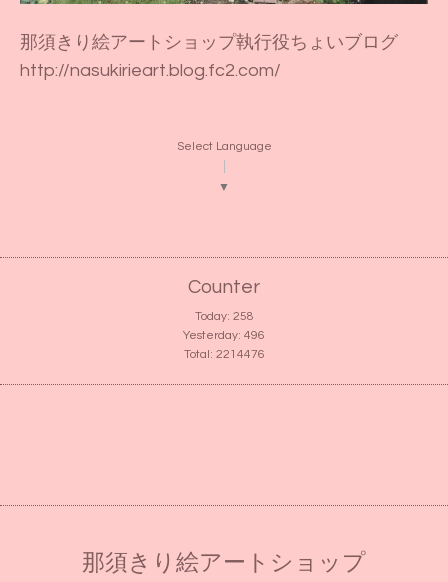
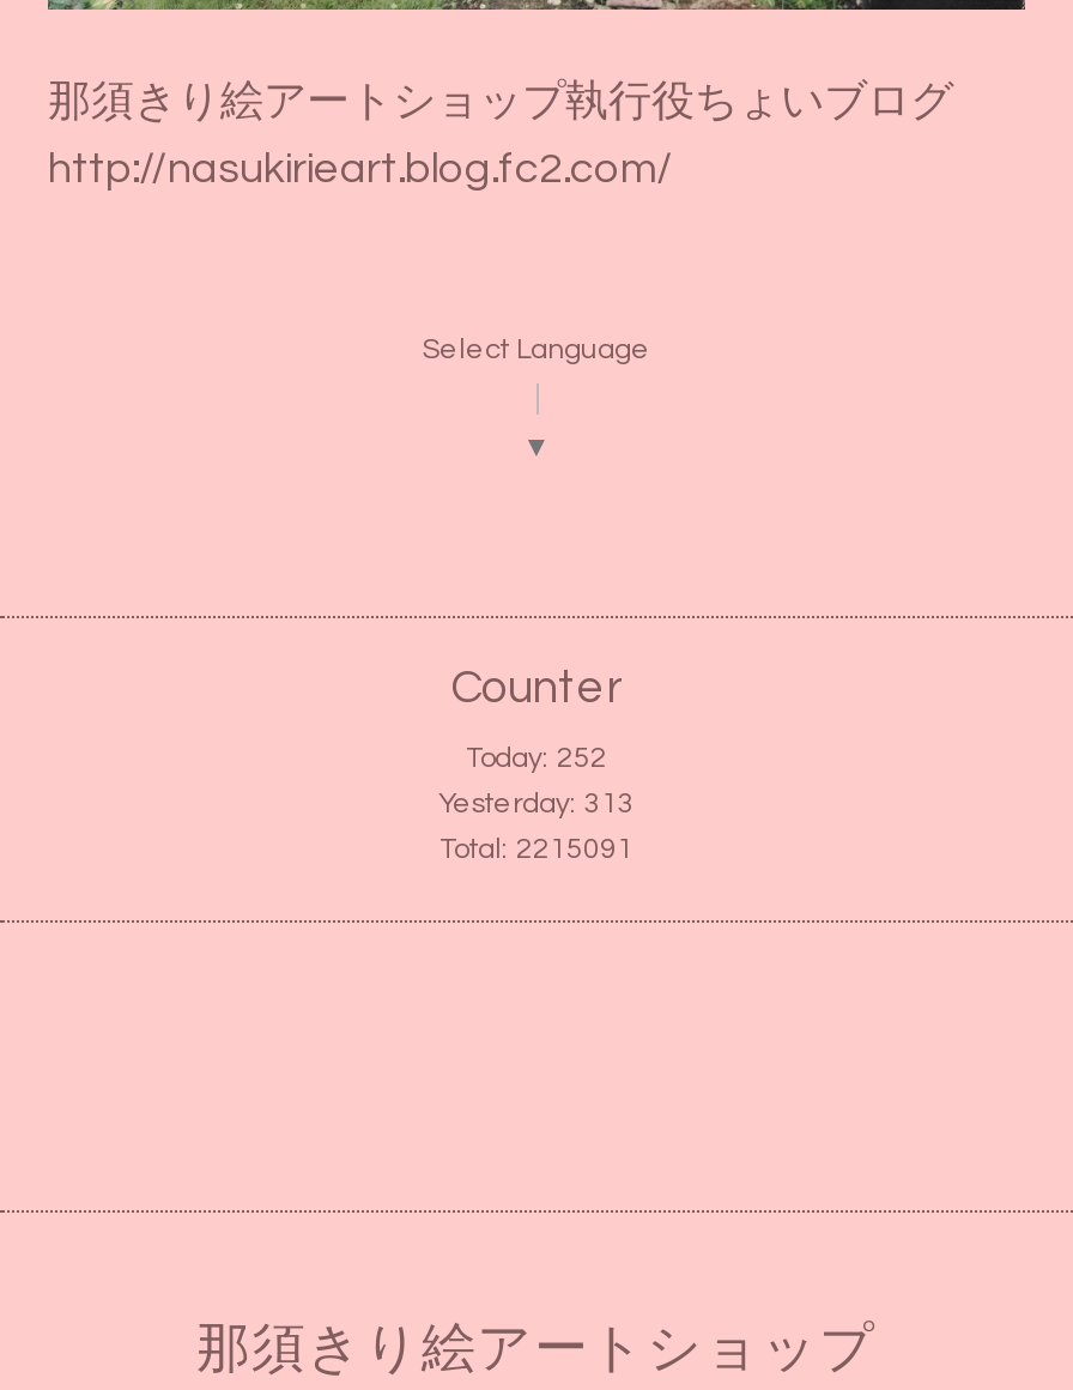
- Today: 258
+ Today: 252

- Yesterday: 496
+ Yesterday: 313

- Total: 2214476
+ Total: 2215091
